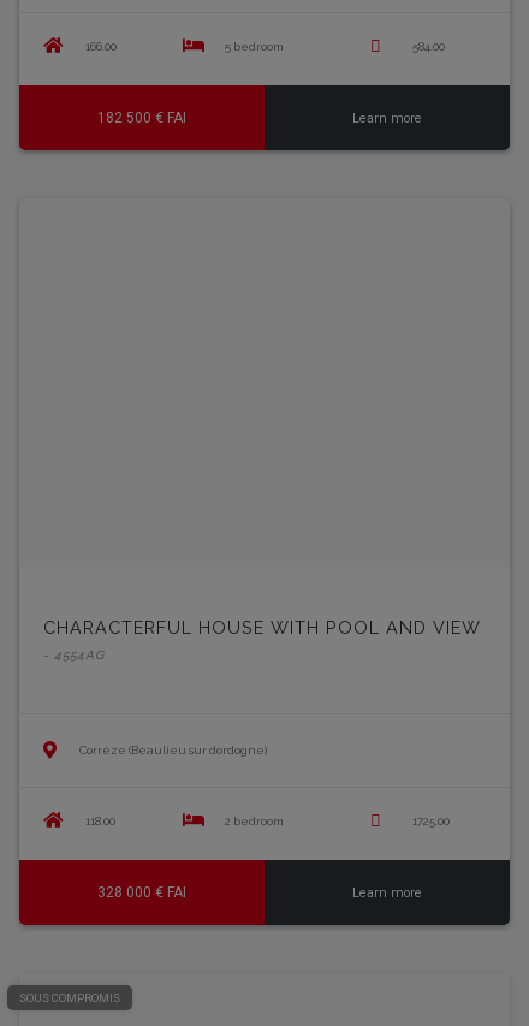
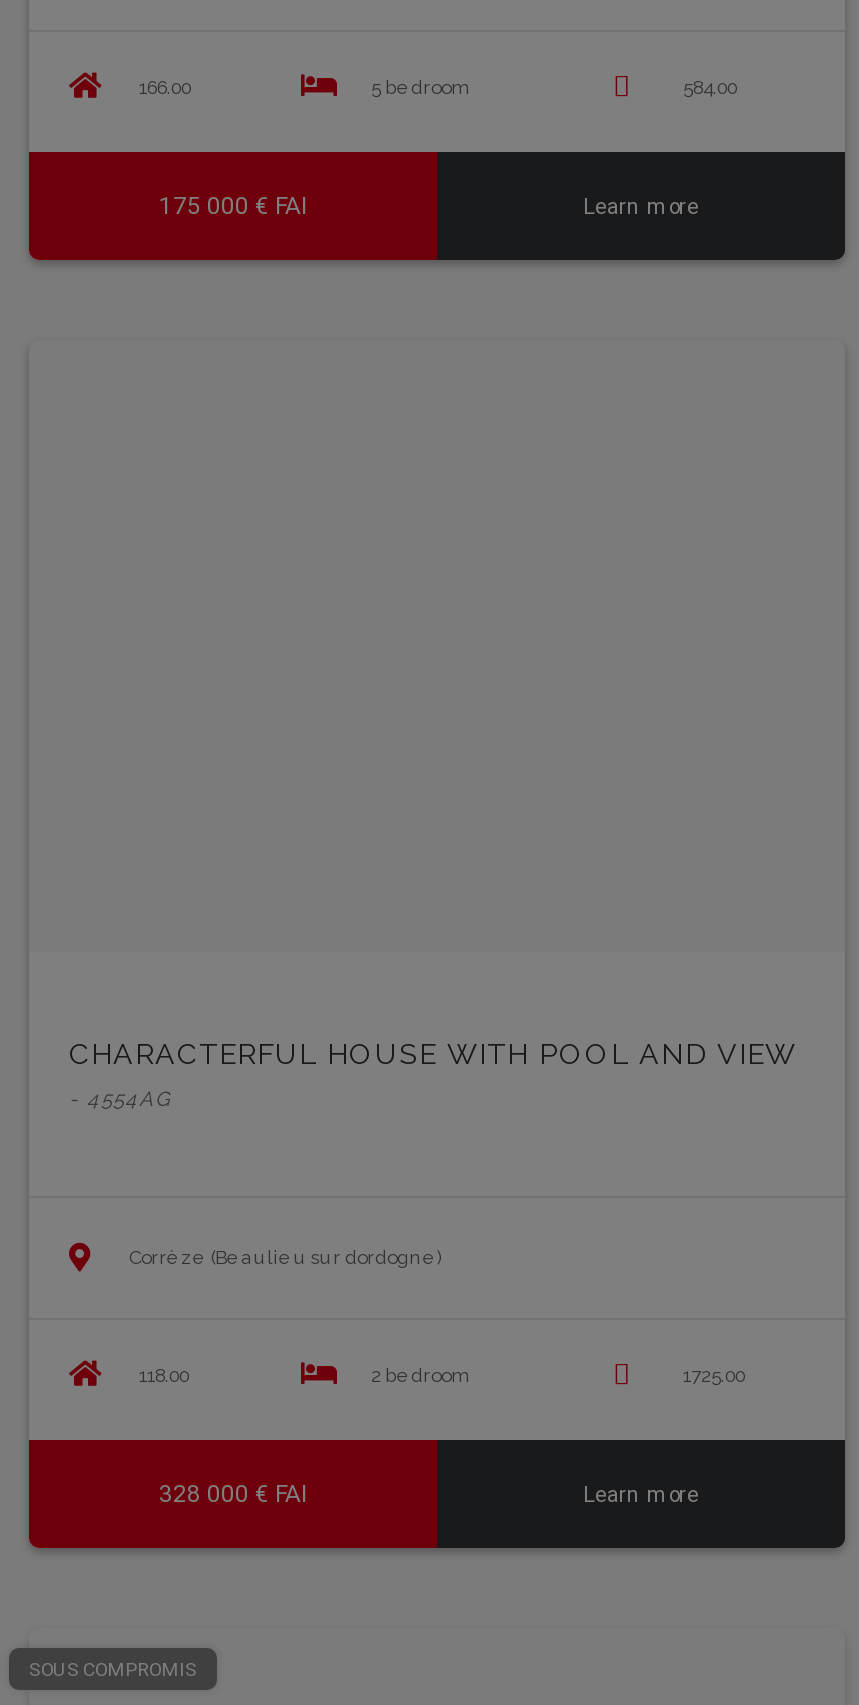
- 182 500 € FAI
+ 175 000 € FAI
